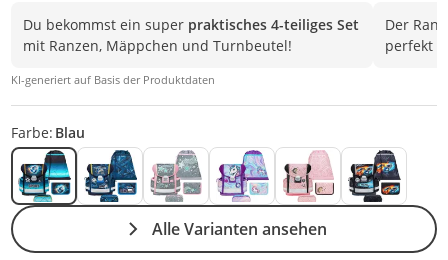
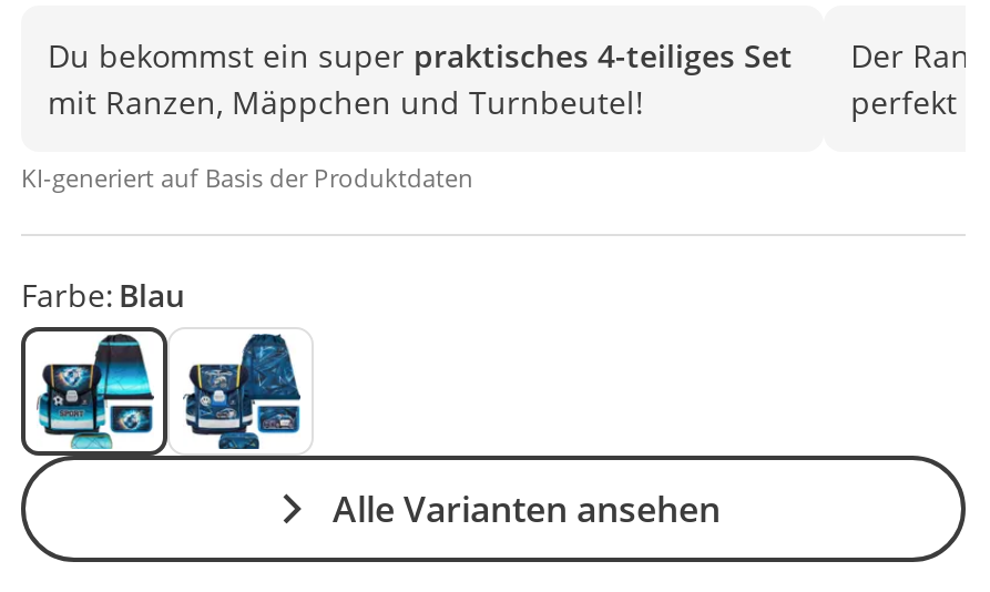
- [image]

- [image]

- [image]

- [image]
